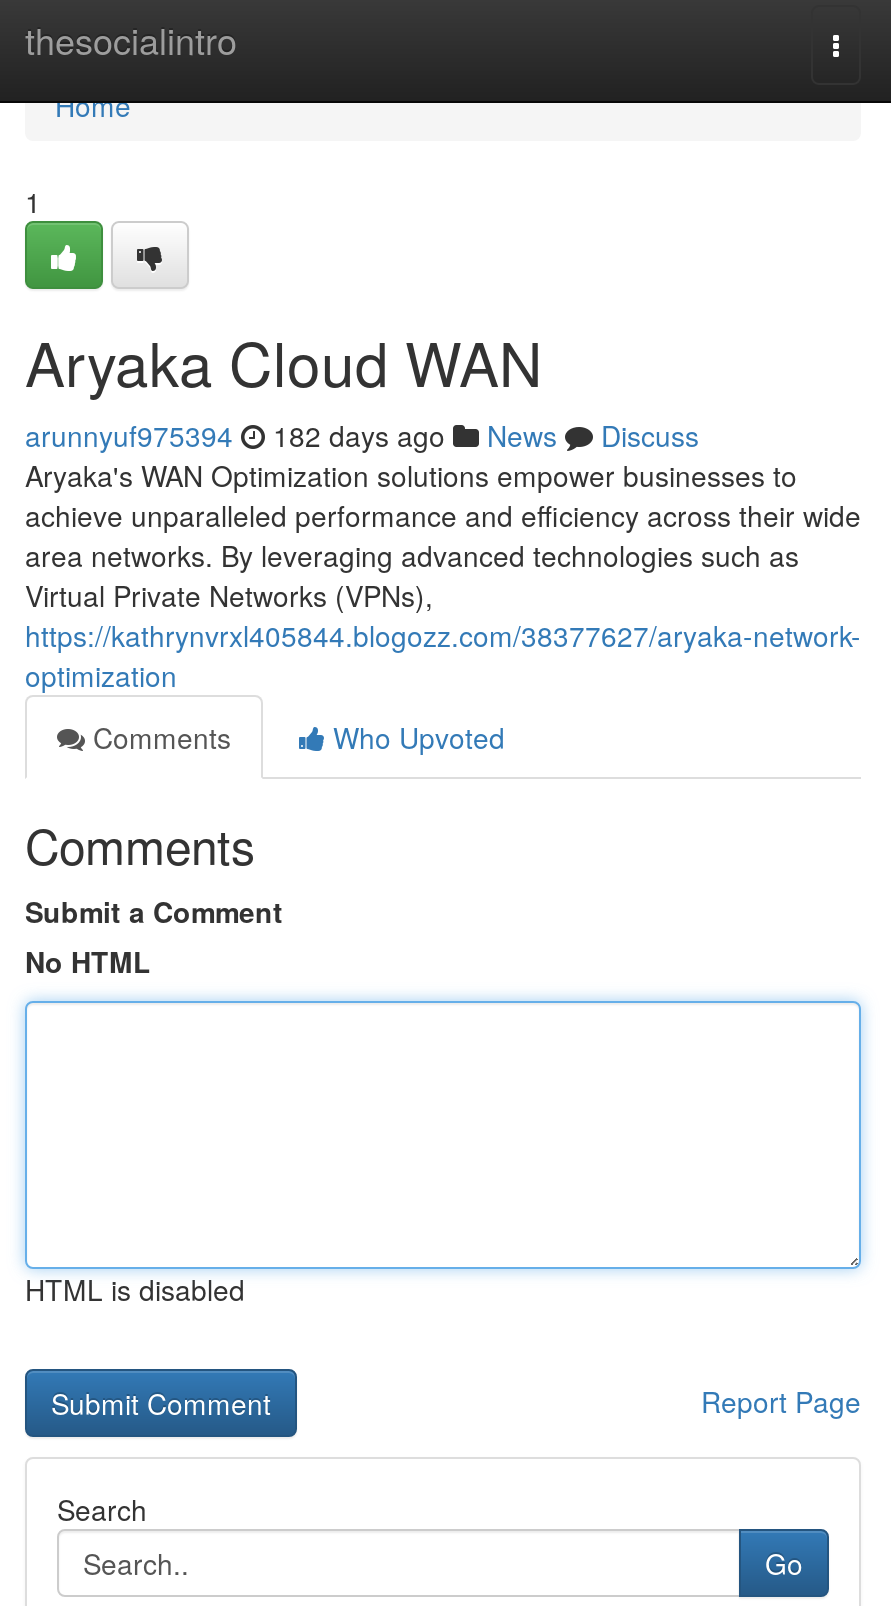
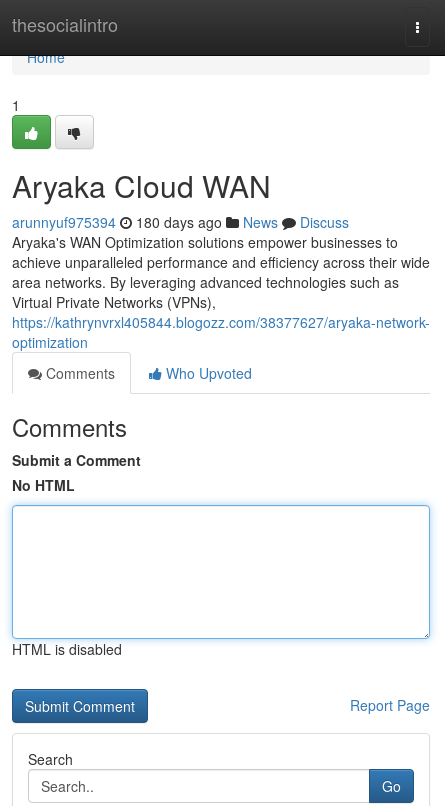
- arunnyuf975394 182 days ago News Discuss
+ arunnyuf975394 180 days ago News Discuss
